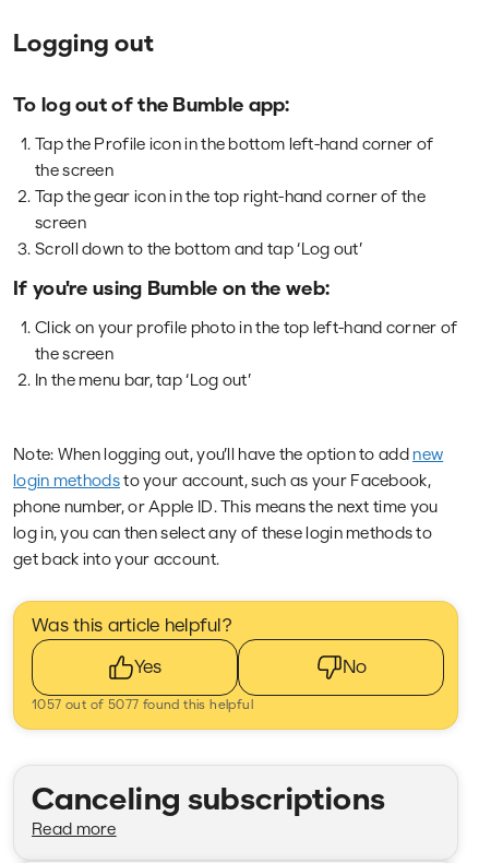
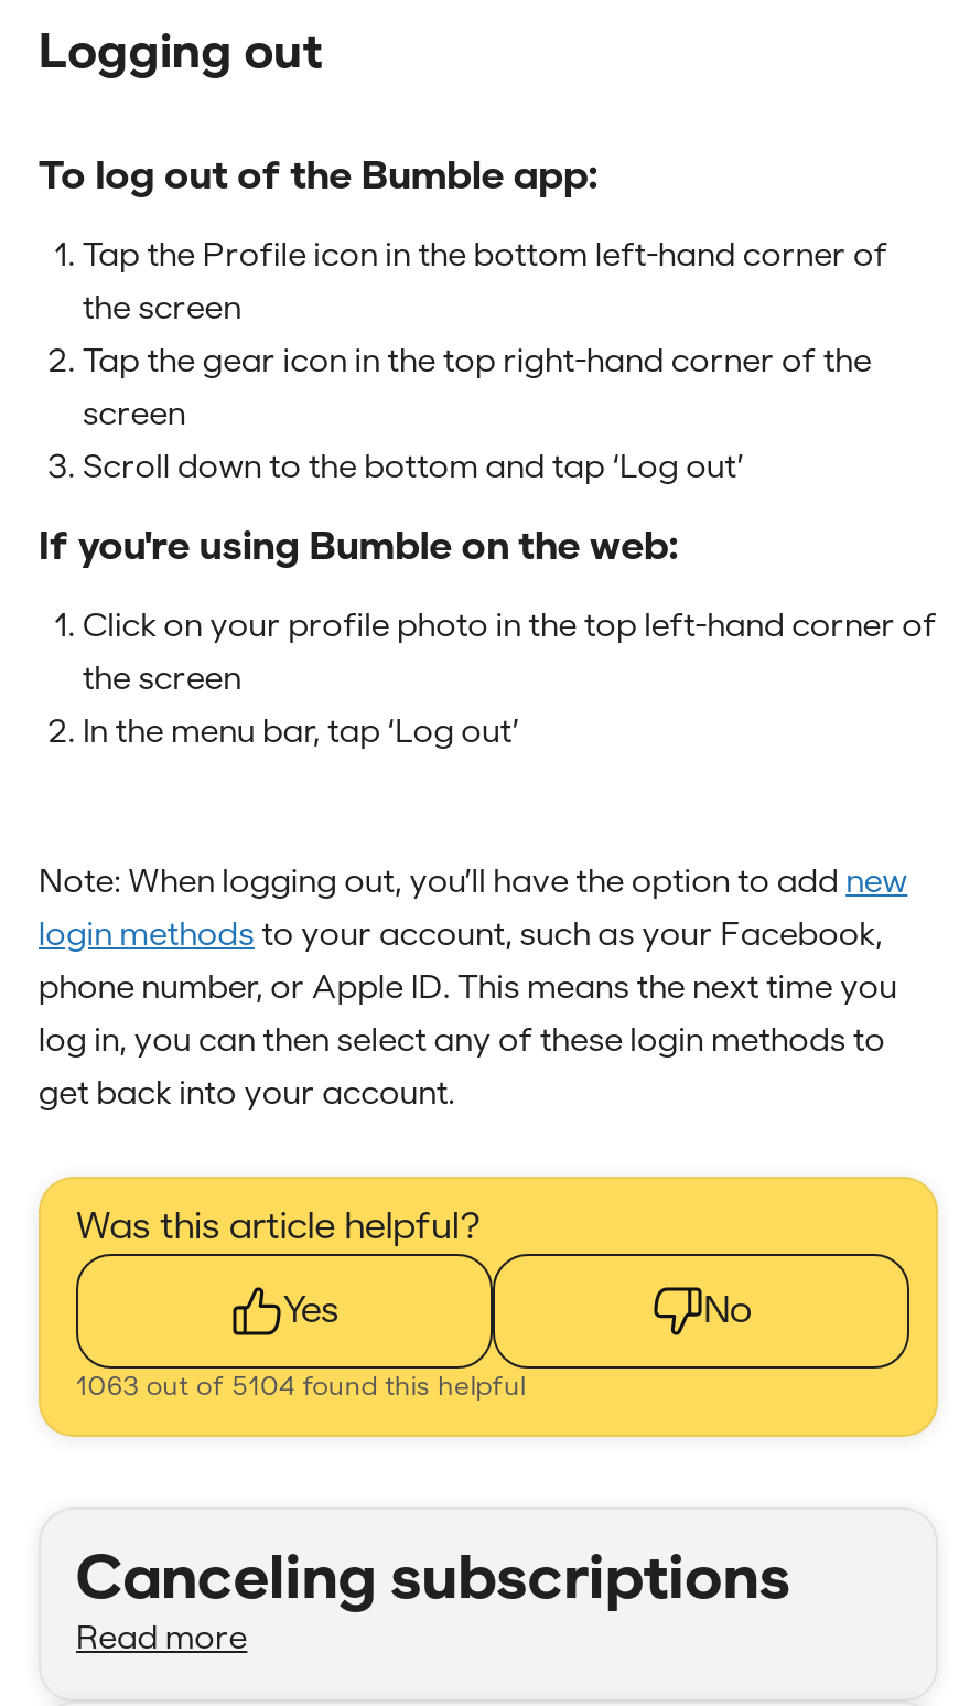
- 1057 out of 5077 found this helpful
+ 1063 out of 5104 found this helpful
